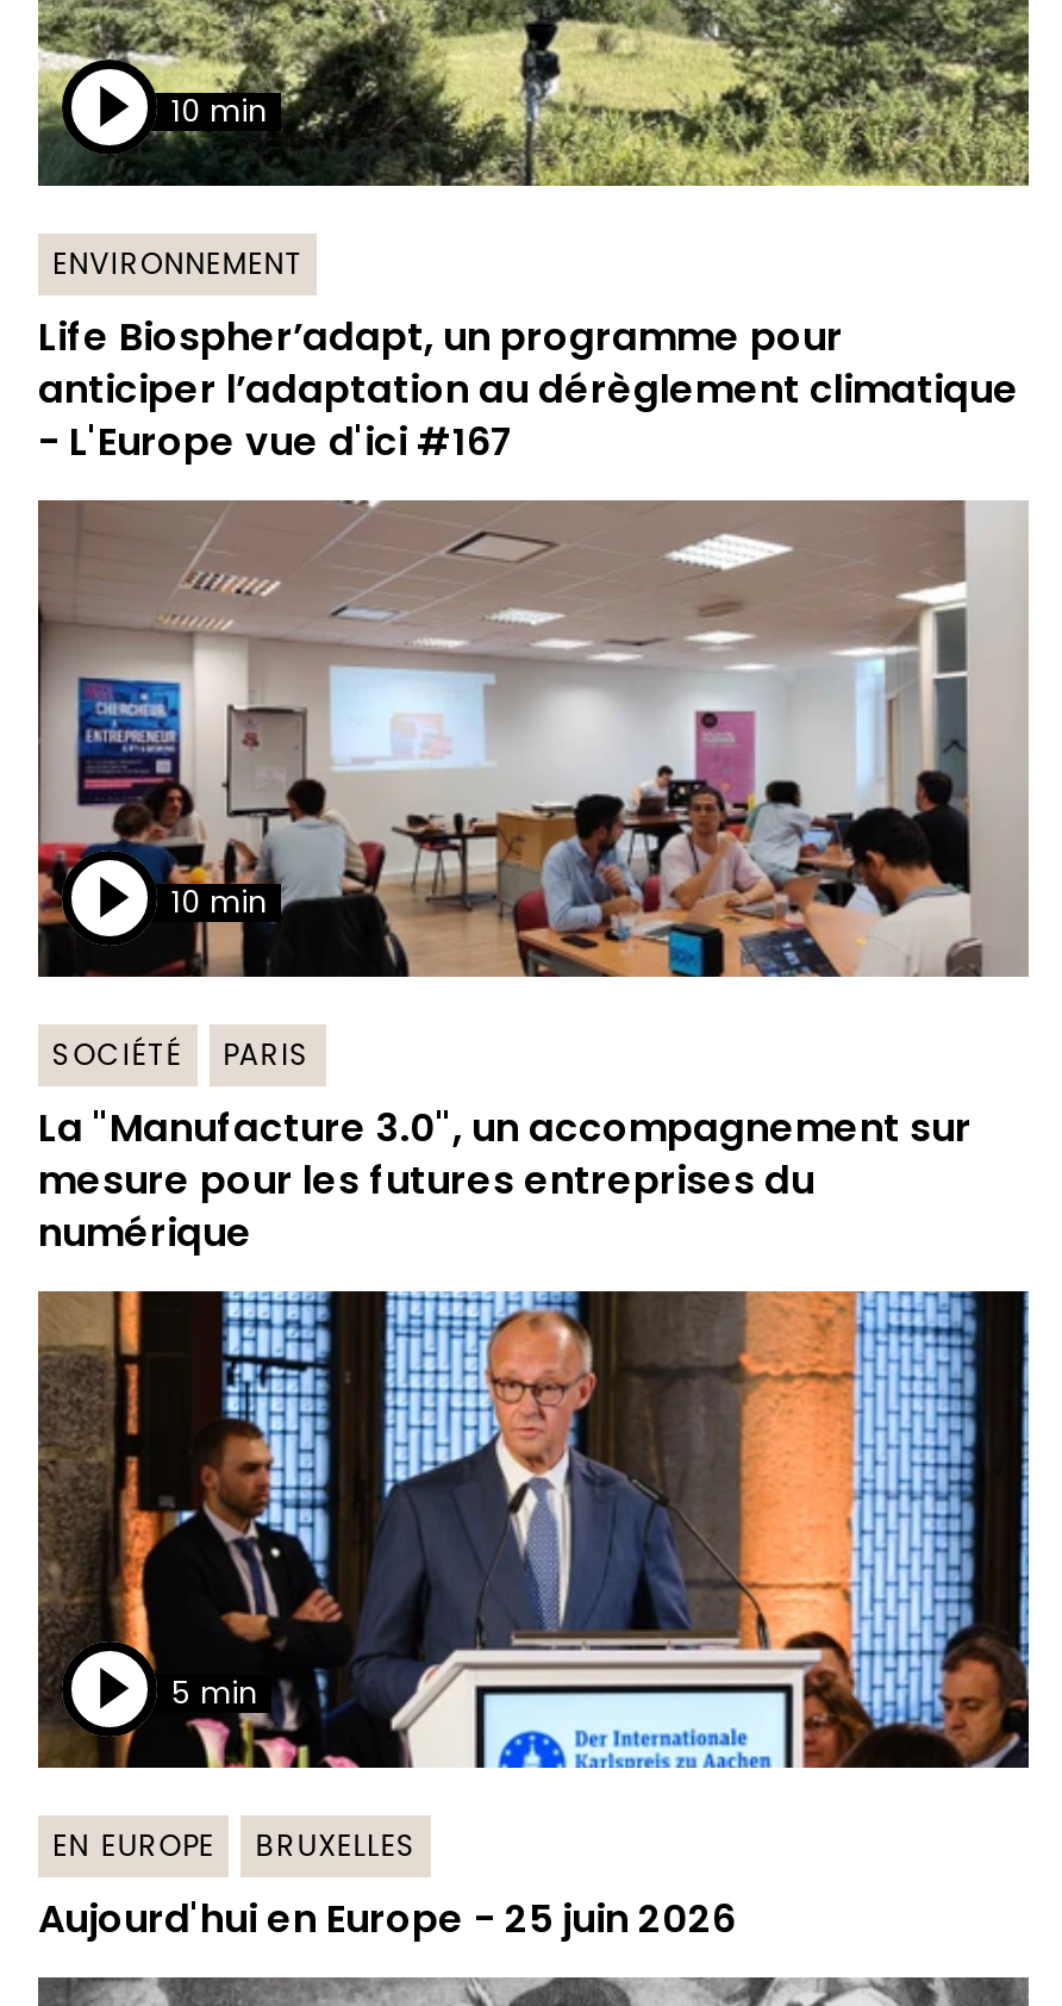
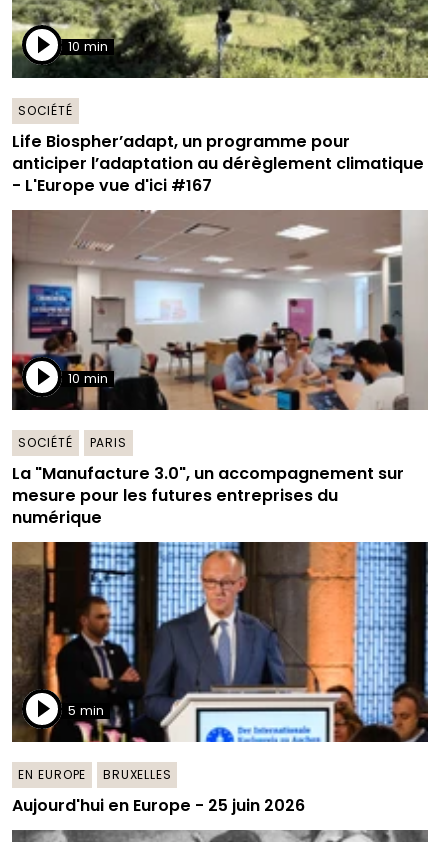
- ENVIRONNEMENT
+ SOCIÉTÉ
